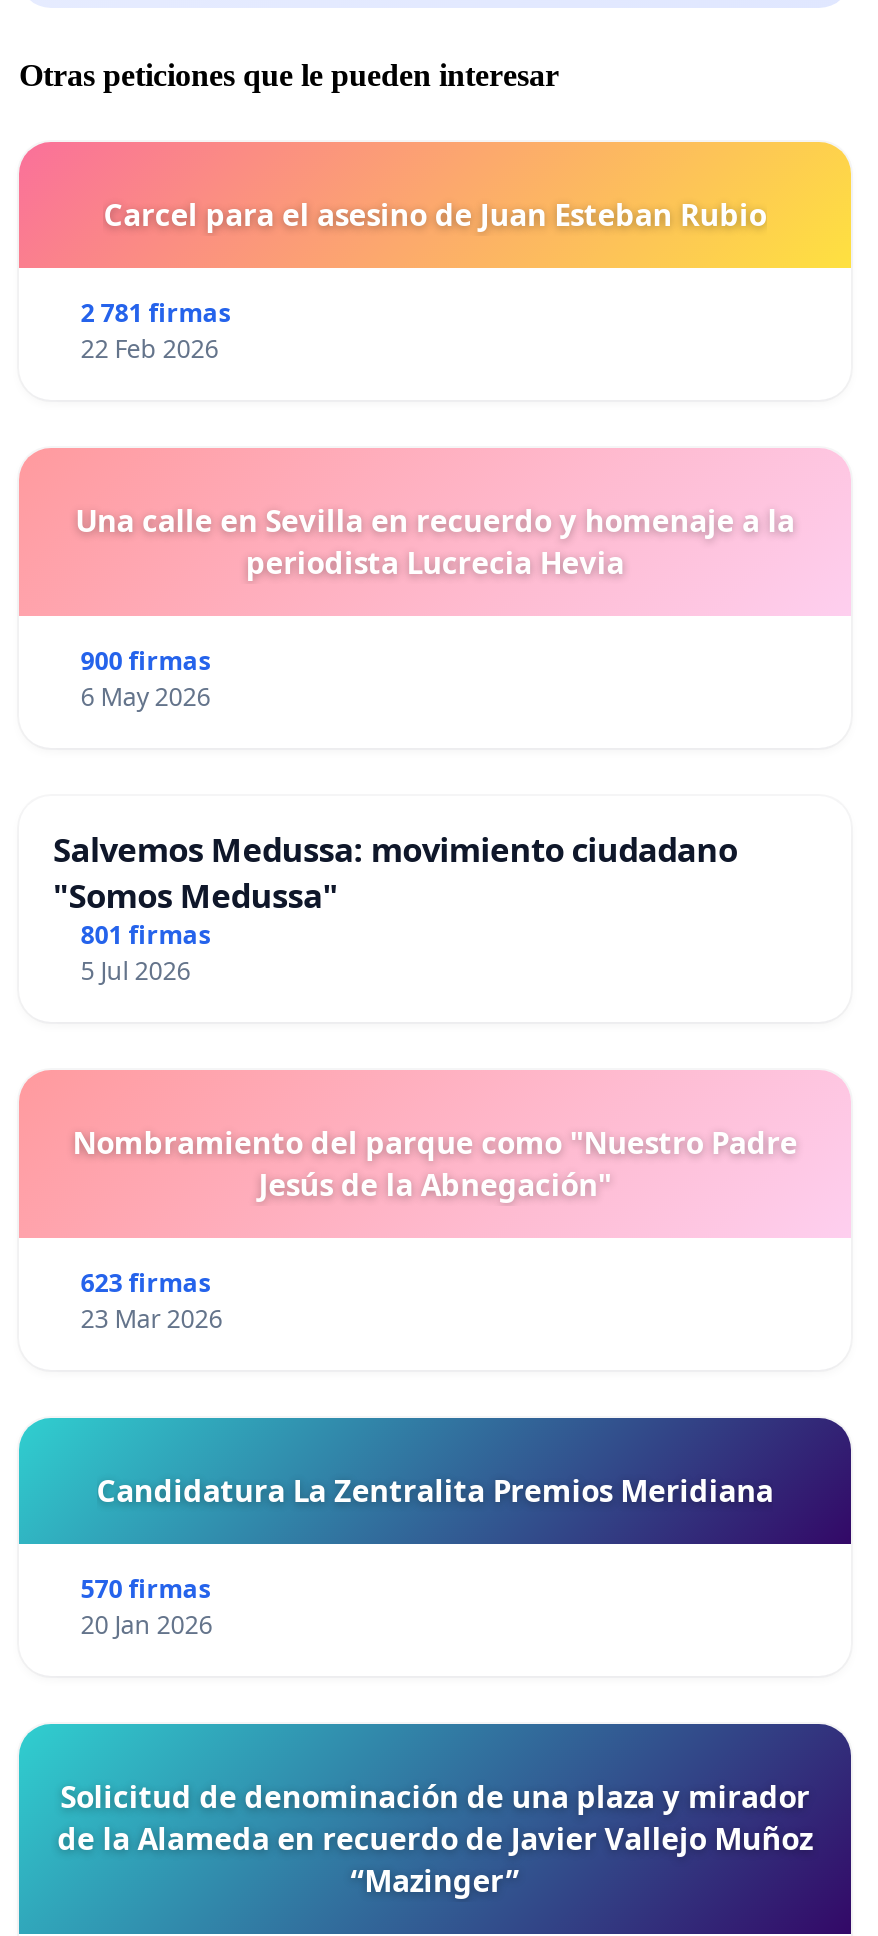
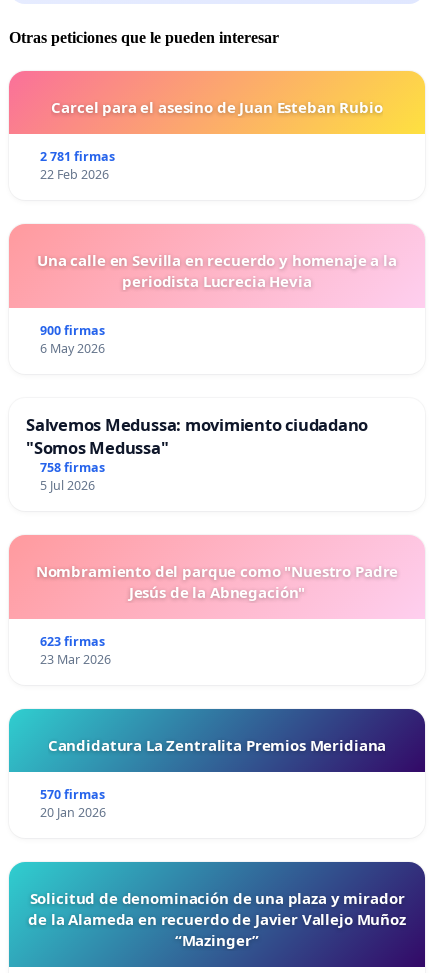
- 801 firmas
+ 758 firmas
